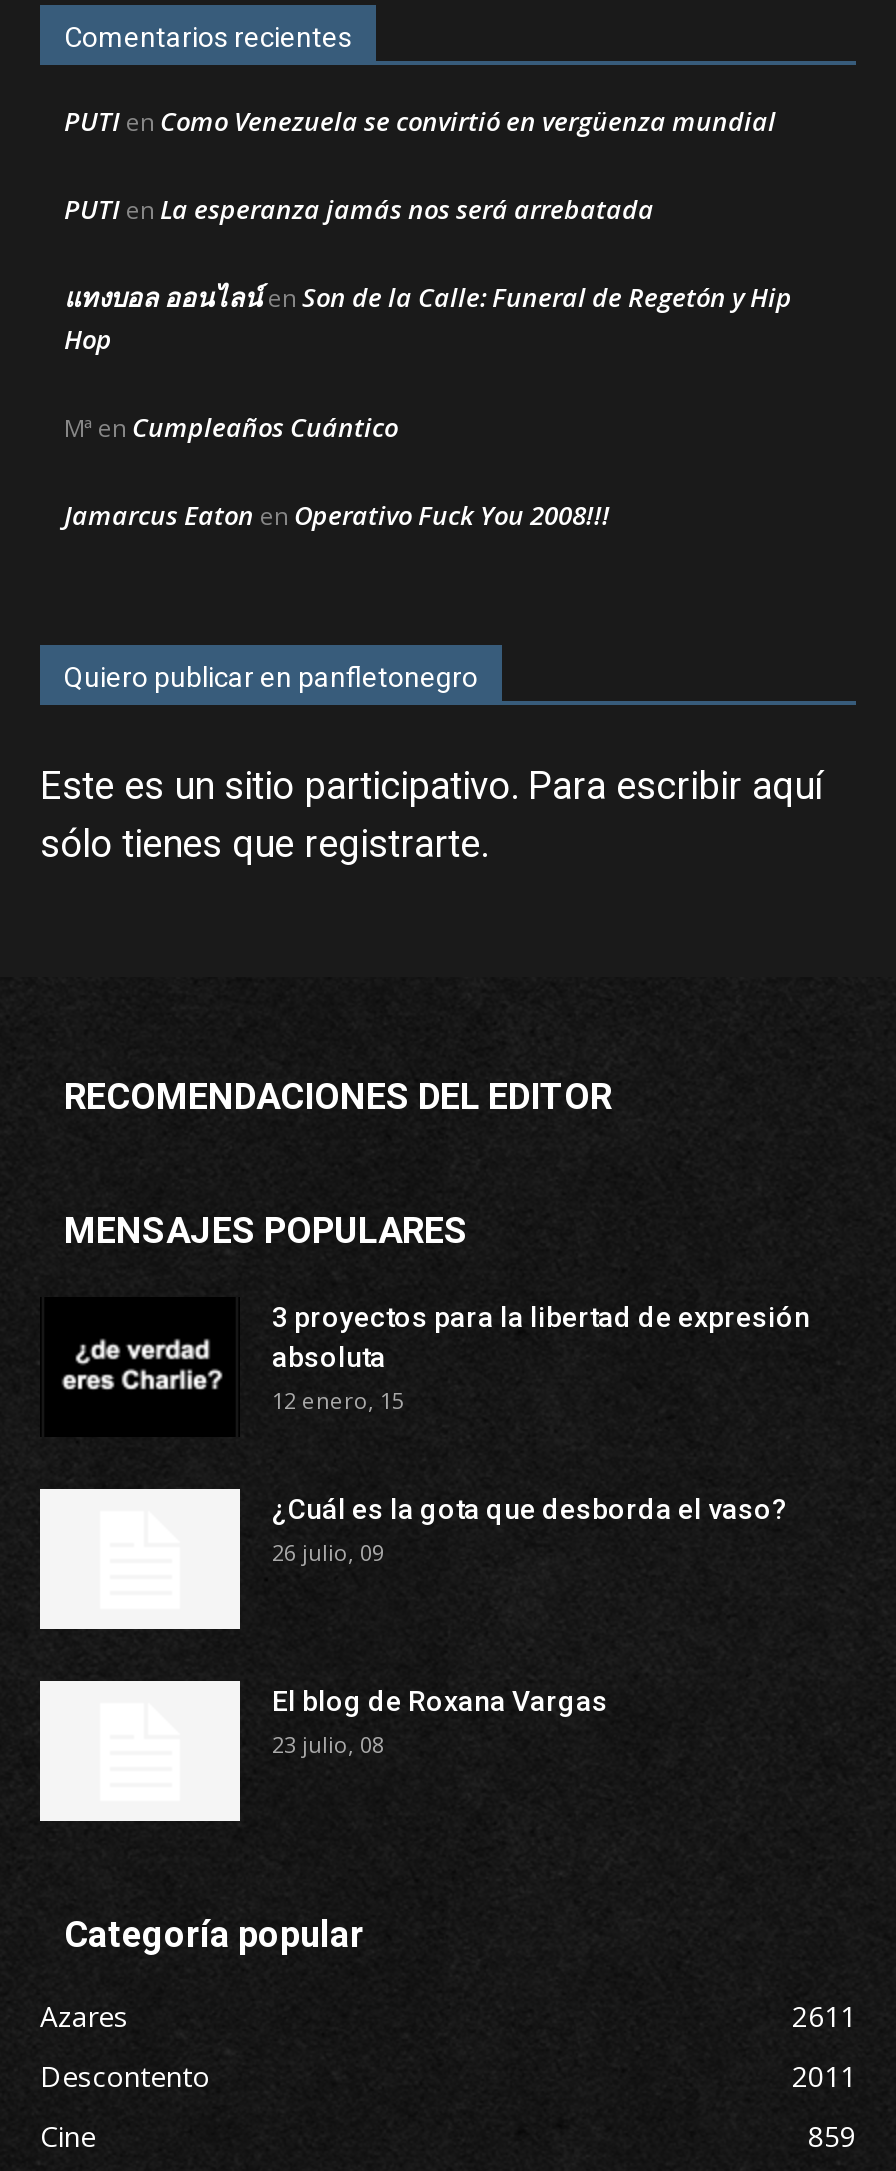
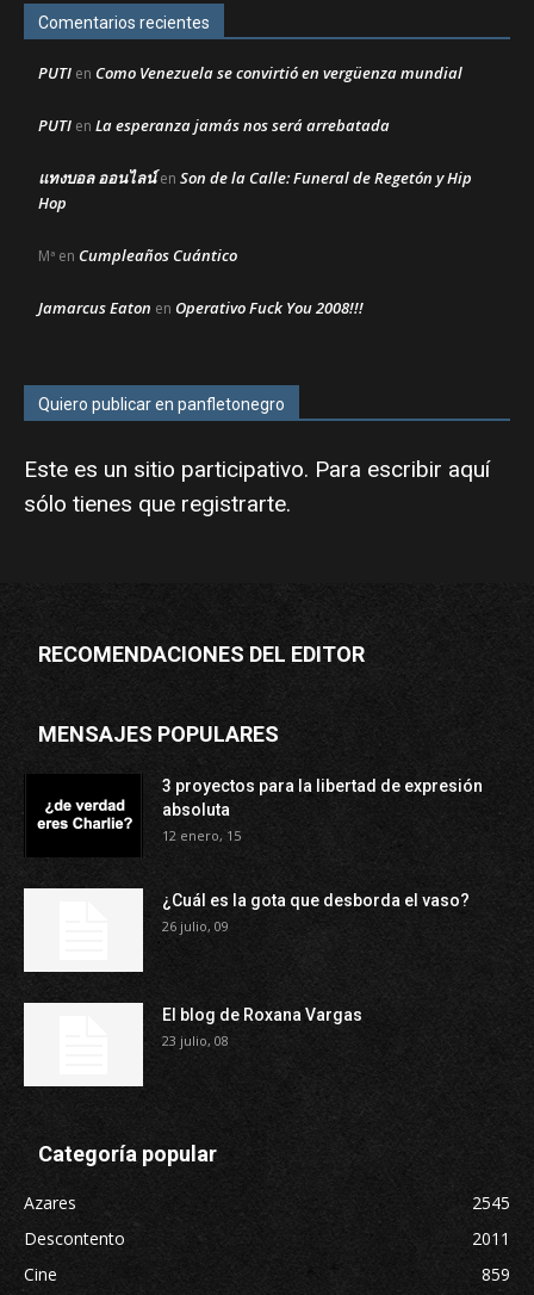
- 2611
+ 2545
